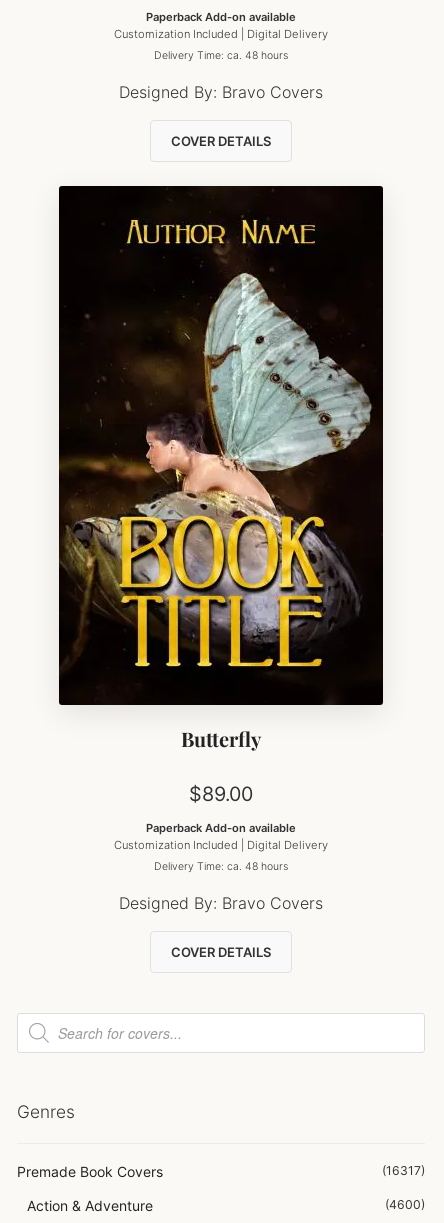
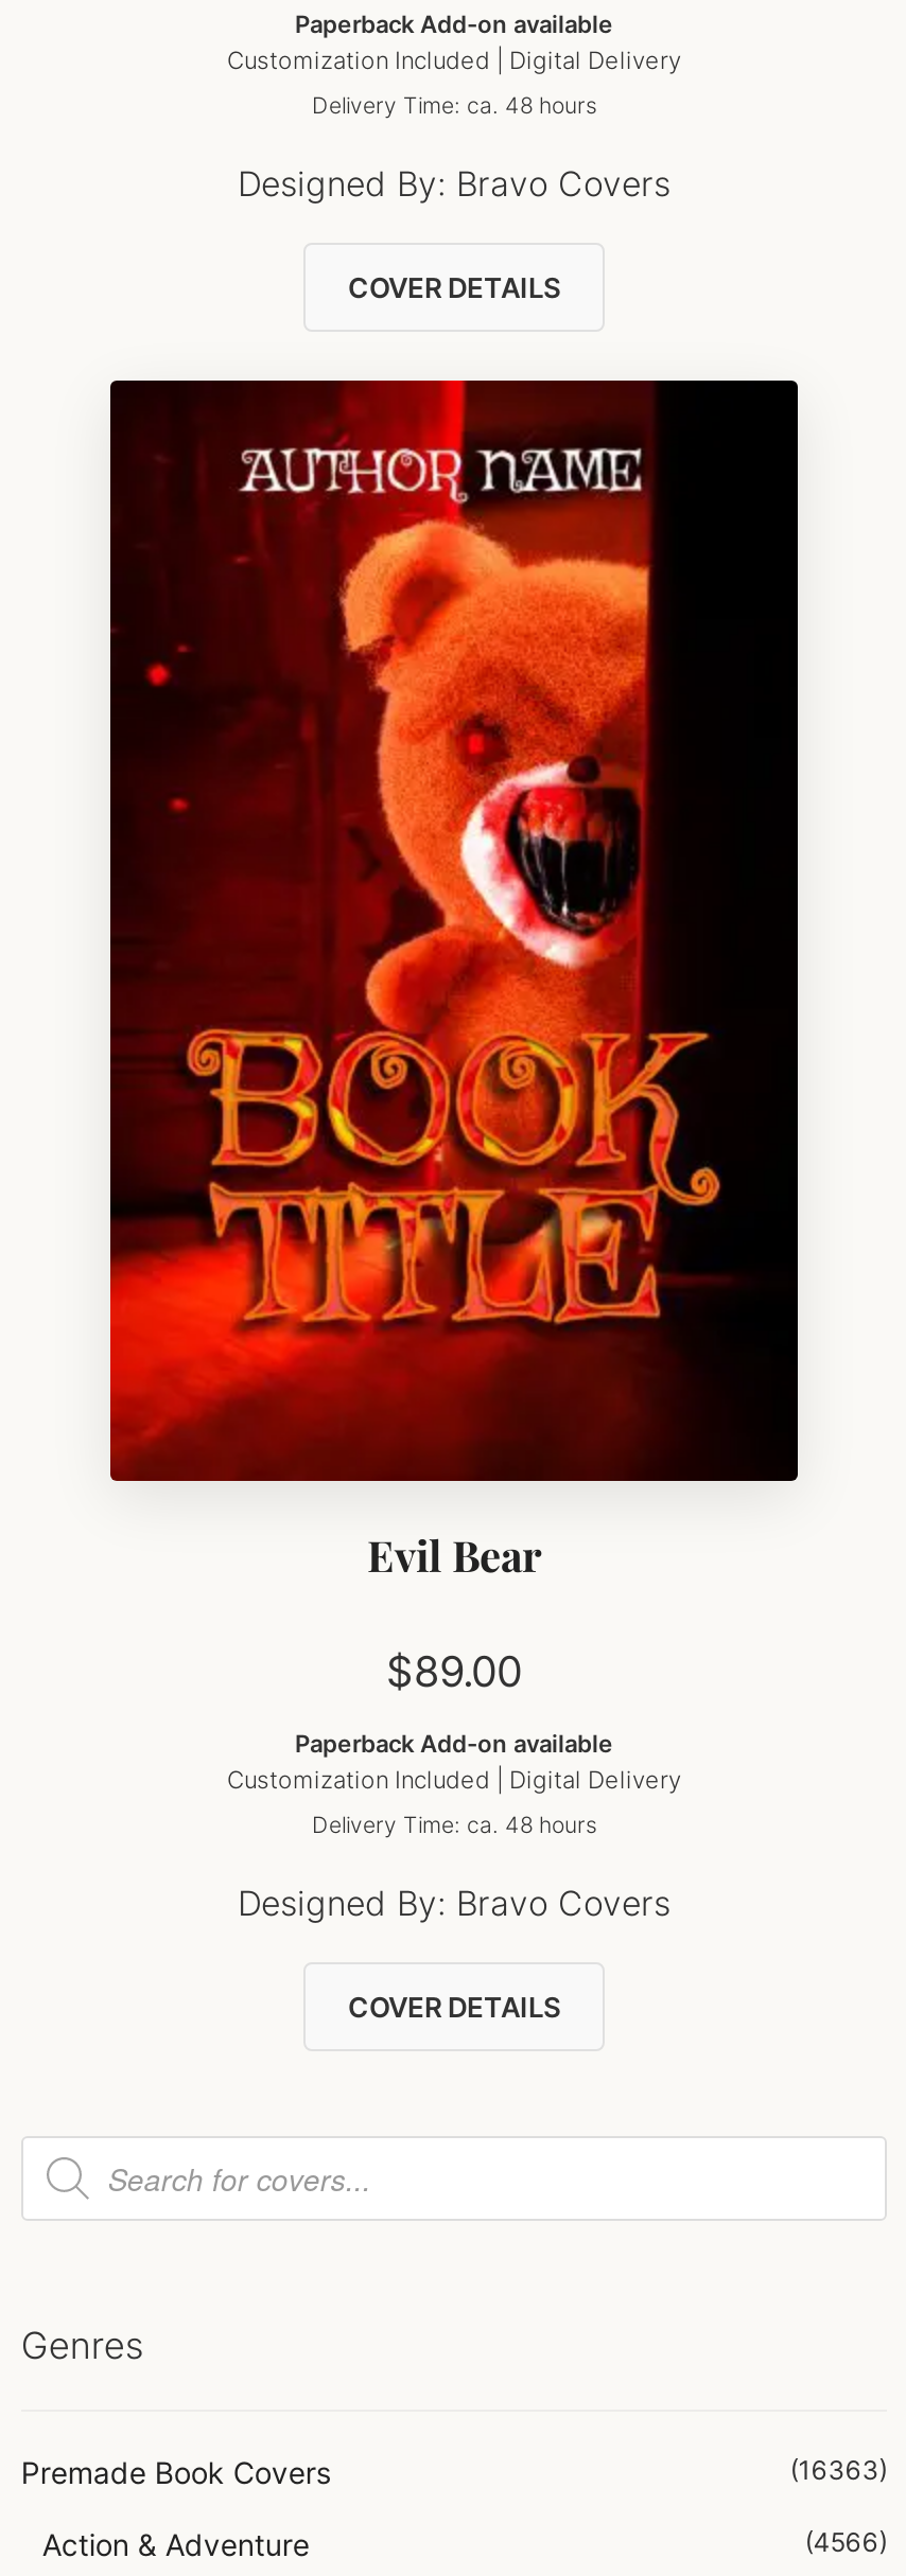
- [image]
- Butterfly
+ [image]
+ Evil Bear

- (16317)
+ (16363)

- (4600)
+ (4566)
